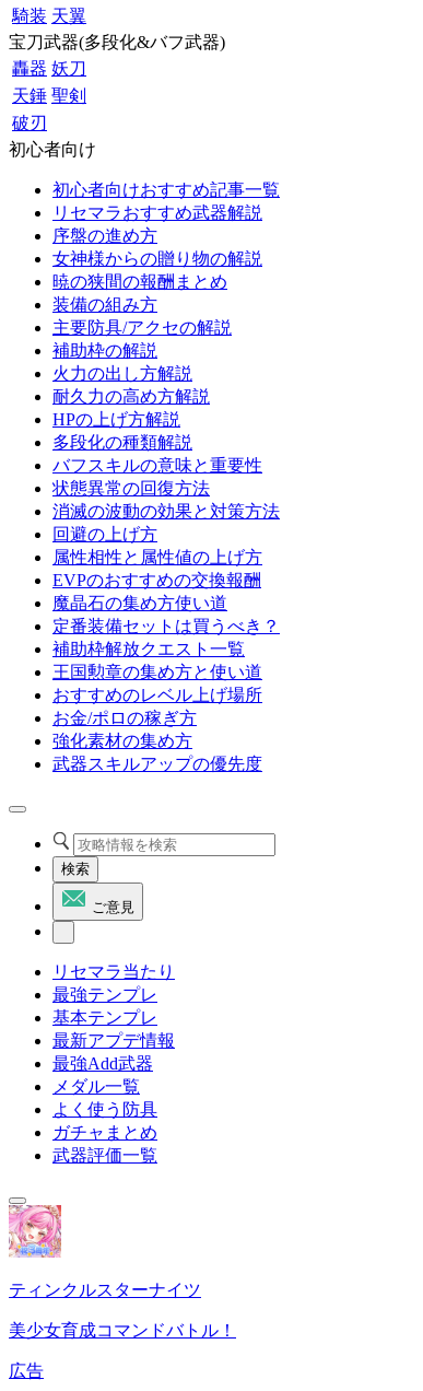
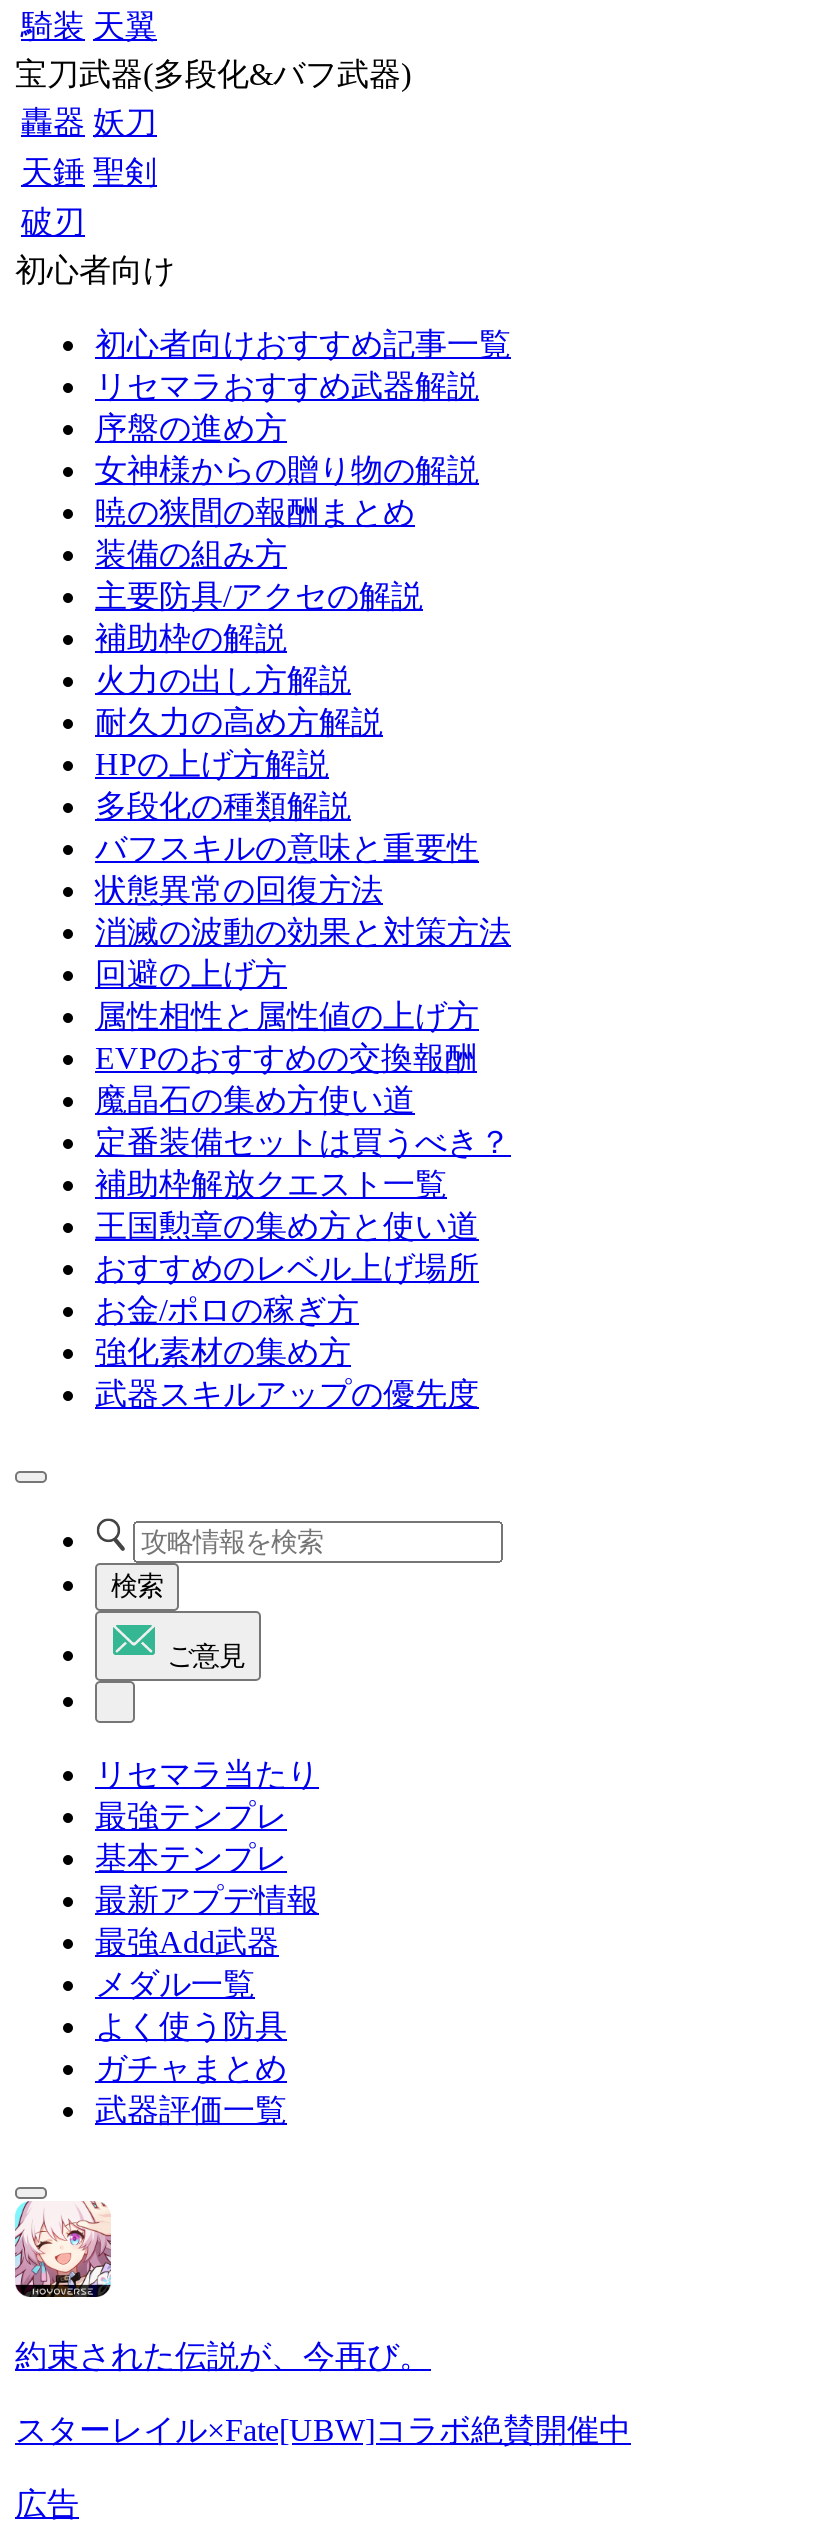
- [image]
- ティンクルスターナイツ
+ [image]
+ 約束された伝説が、今再び。

- 美少女育成コマンドバトル！
+ スターレイル×Fate[UBW]コラボ絶賛開催中
